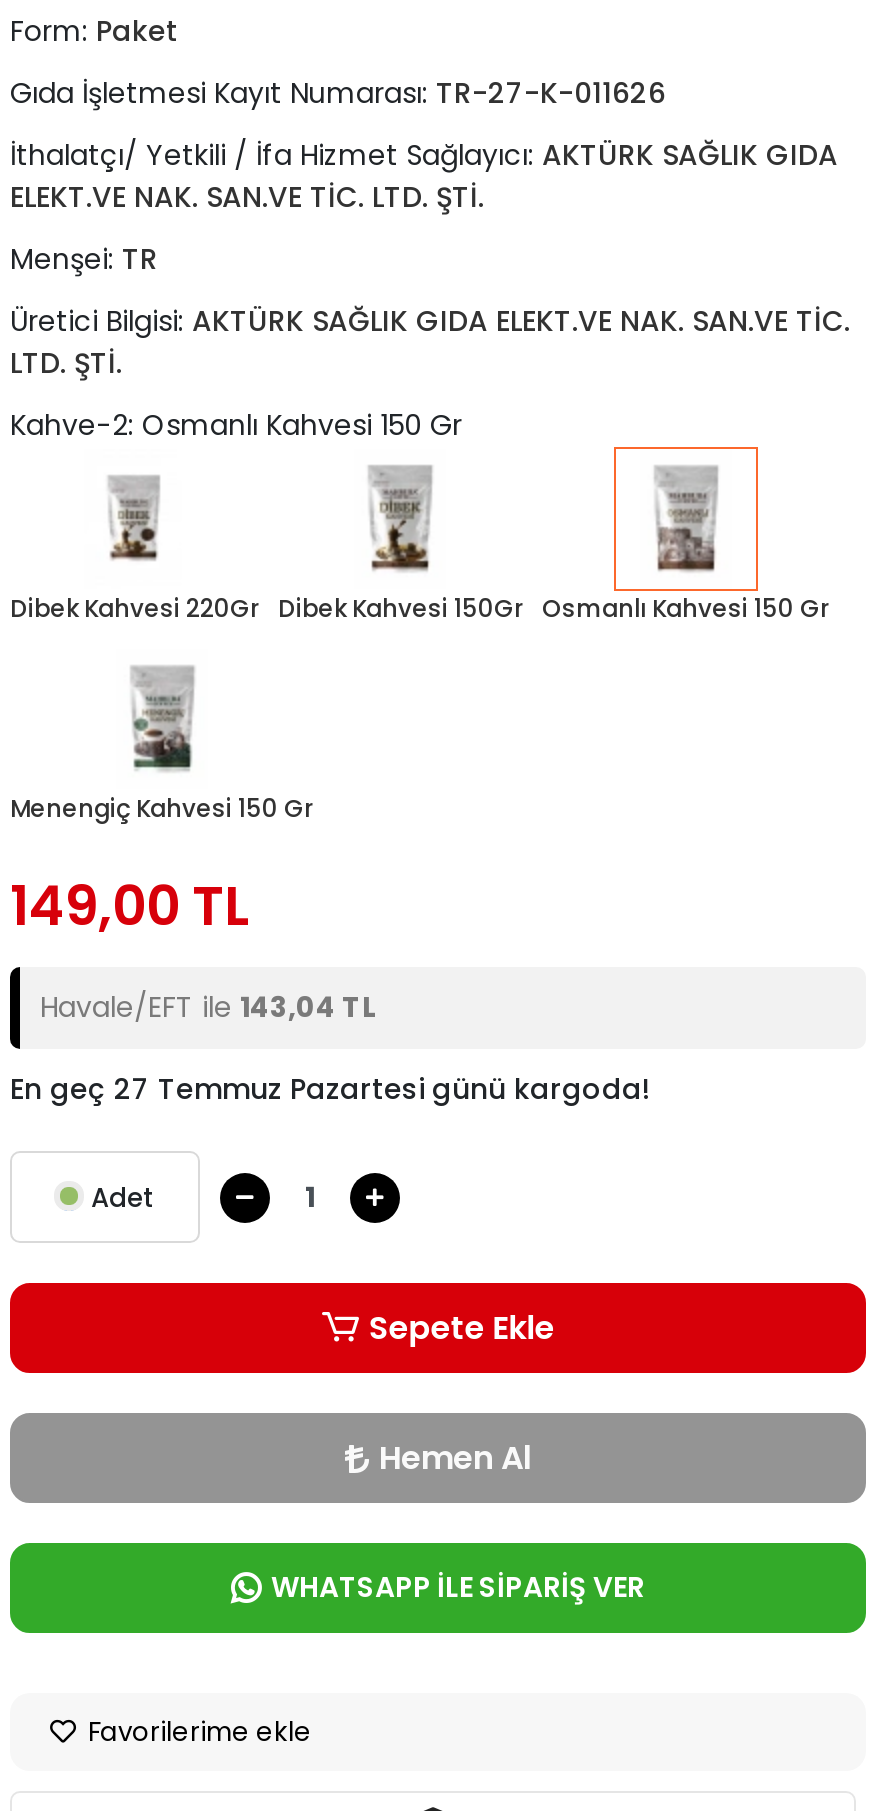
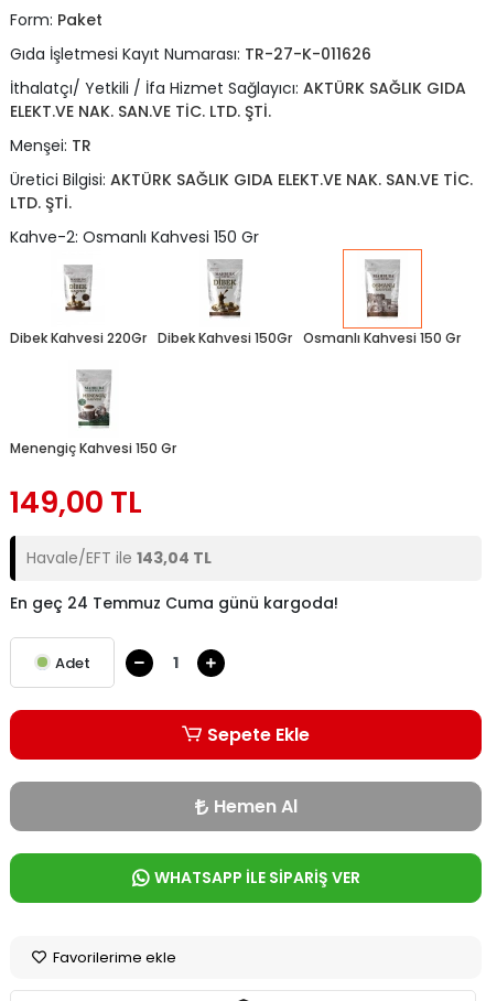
- En geç 27 Temmuz Pazartesi günü kargoda!
+ En geç 24 Temmuz Cuma günü kargoda!
